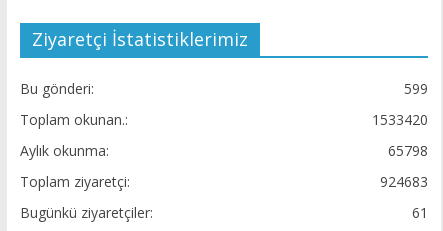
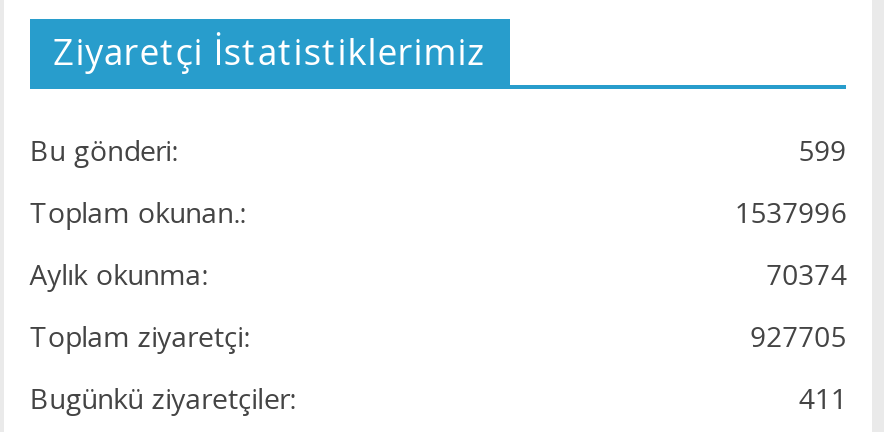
- 1533420
+ 1537996

- 65798
+ 70374

- 924683
+ 927705

- 61
+ 411
